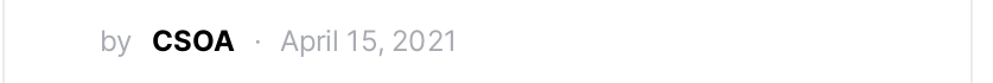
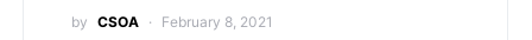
- April 15, 2021
+ February 8, 2021
